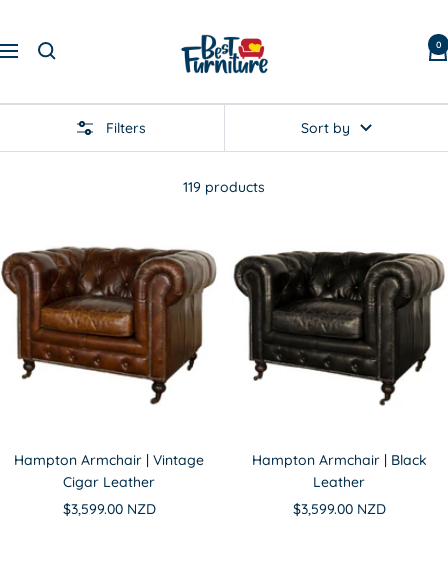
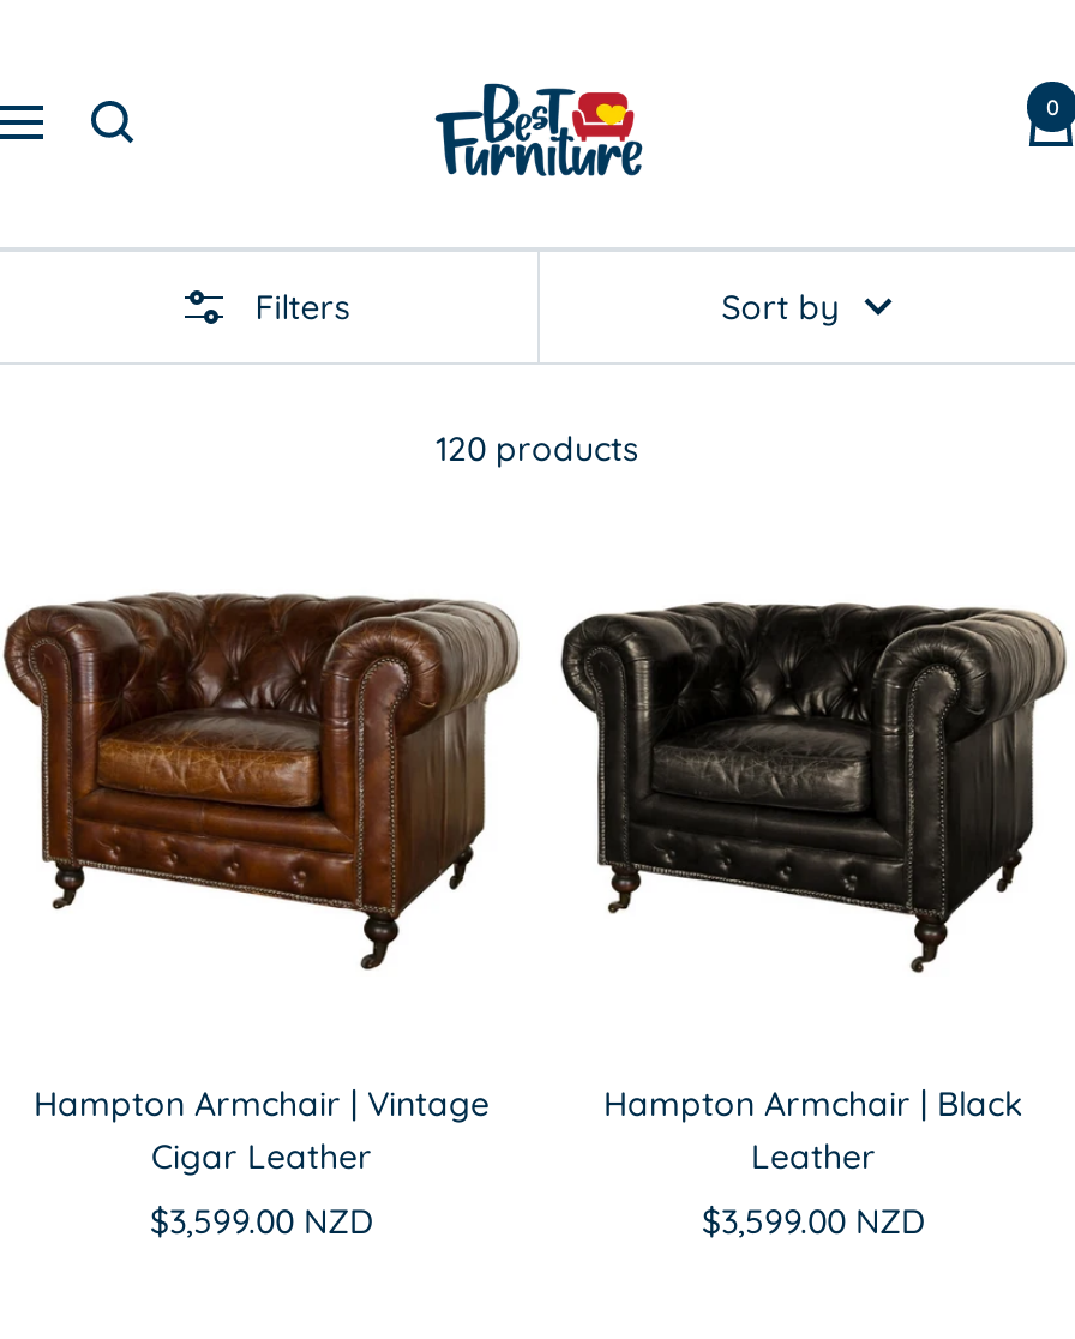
- 119 products
+ 120 products
